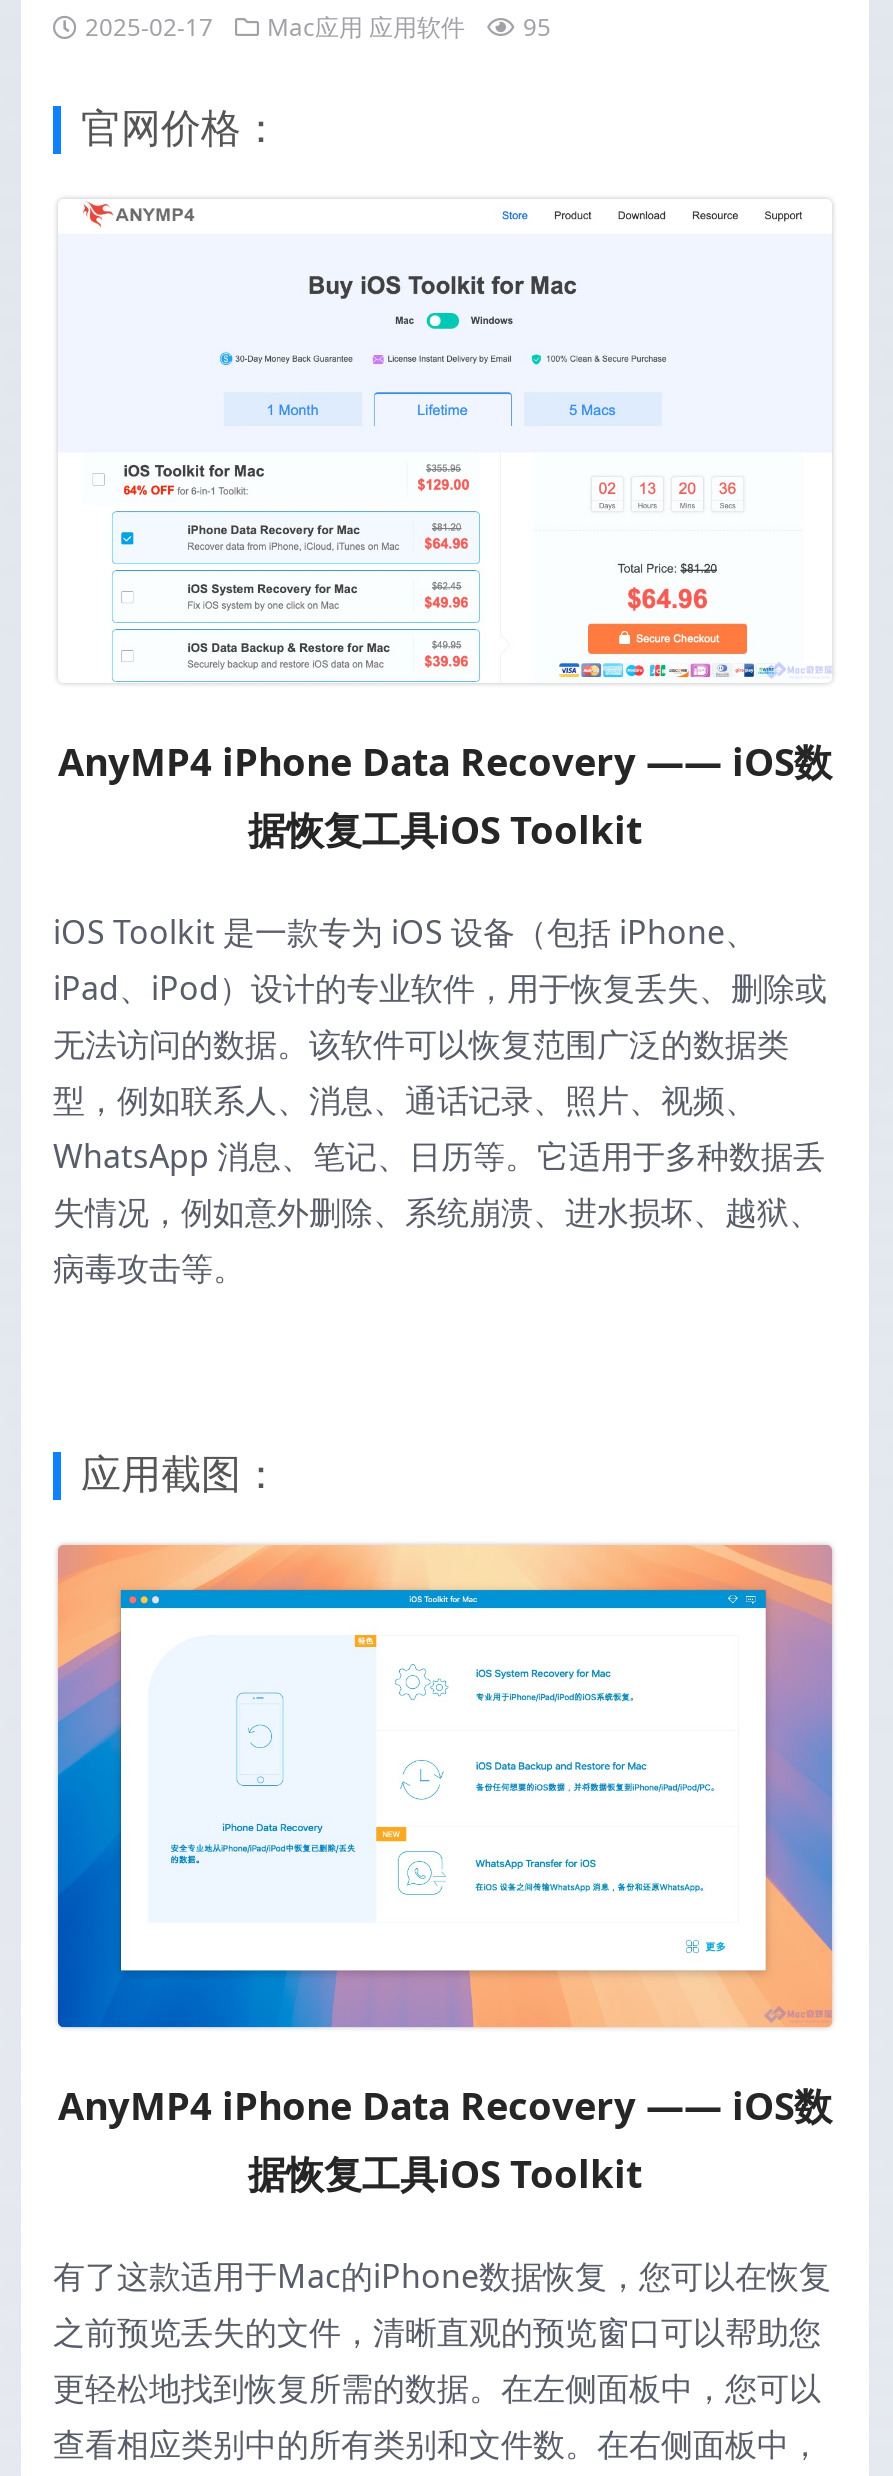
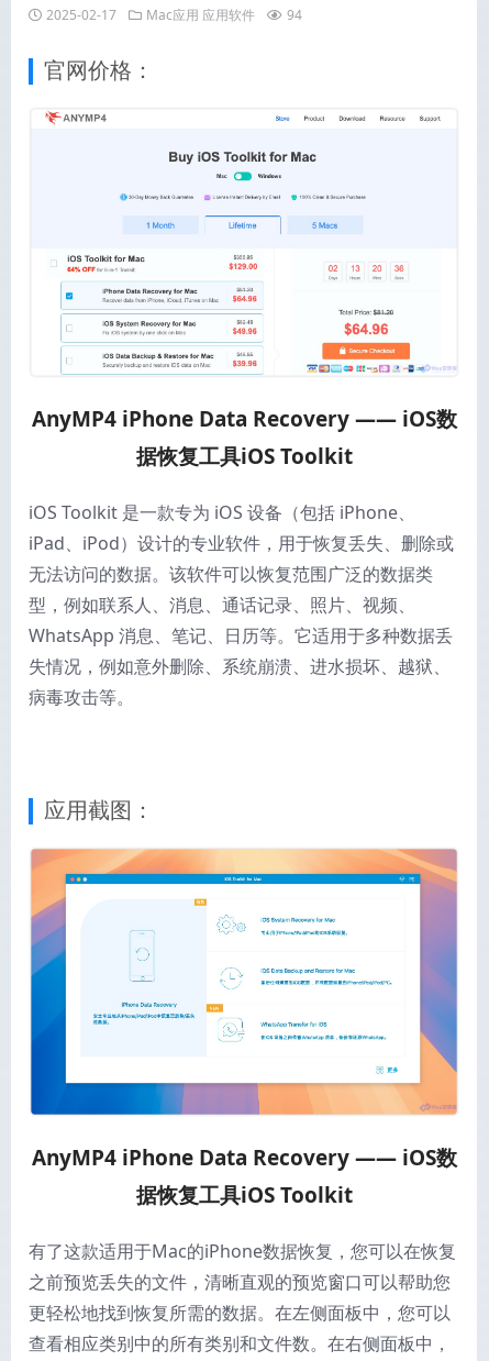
- 2025-02-17 Mac应用 应用软件 95
+ 2025-02-17 Mac应用 应用软件 94
